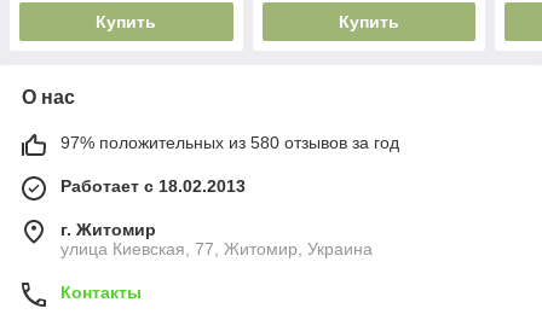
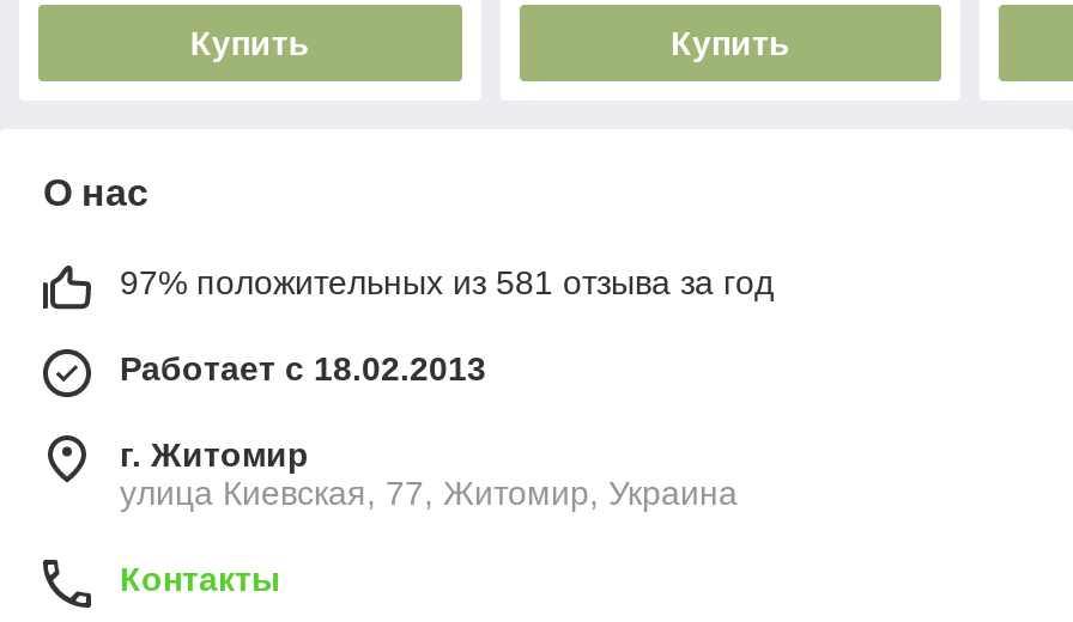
- 97% положительных из 580 отзывов за год
+ 97% положительных из 581 отзыва за год
